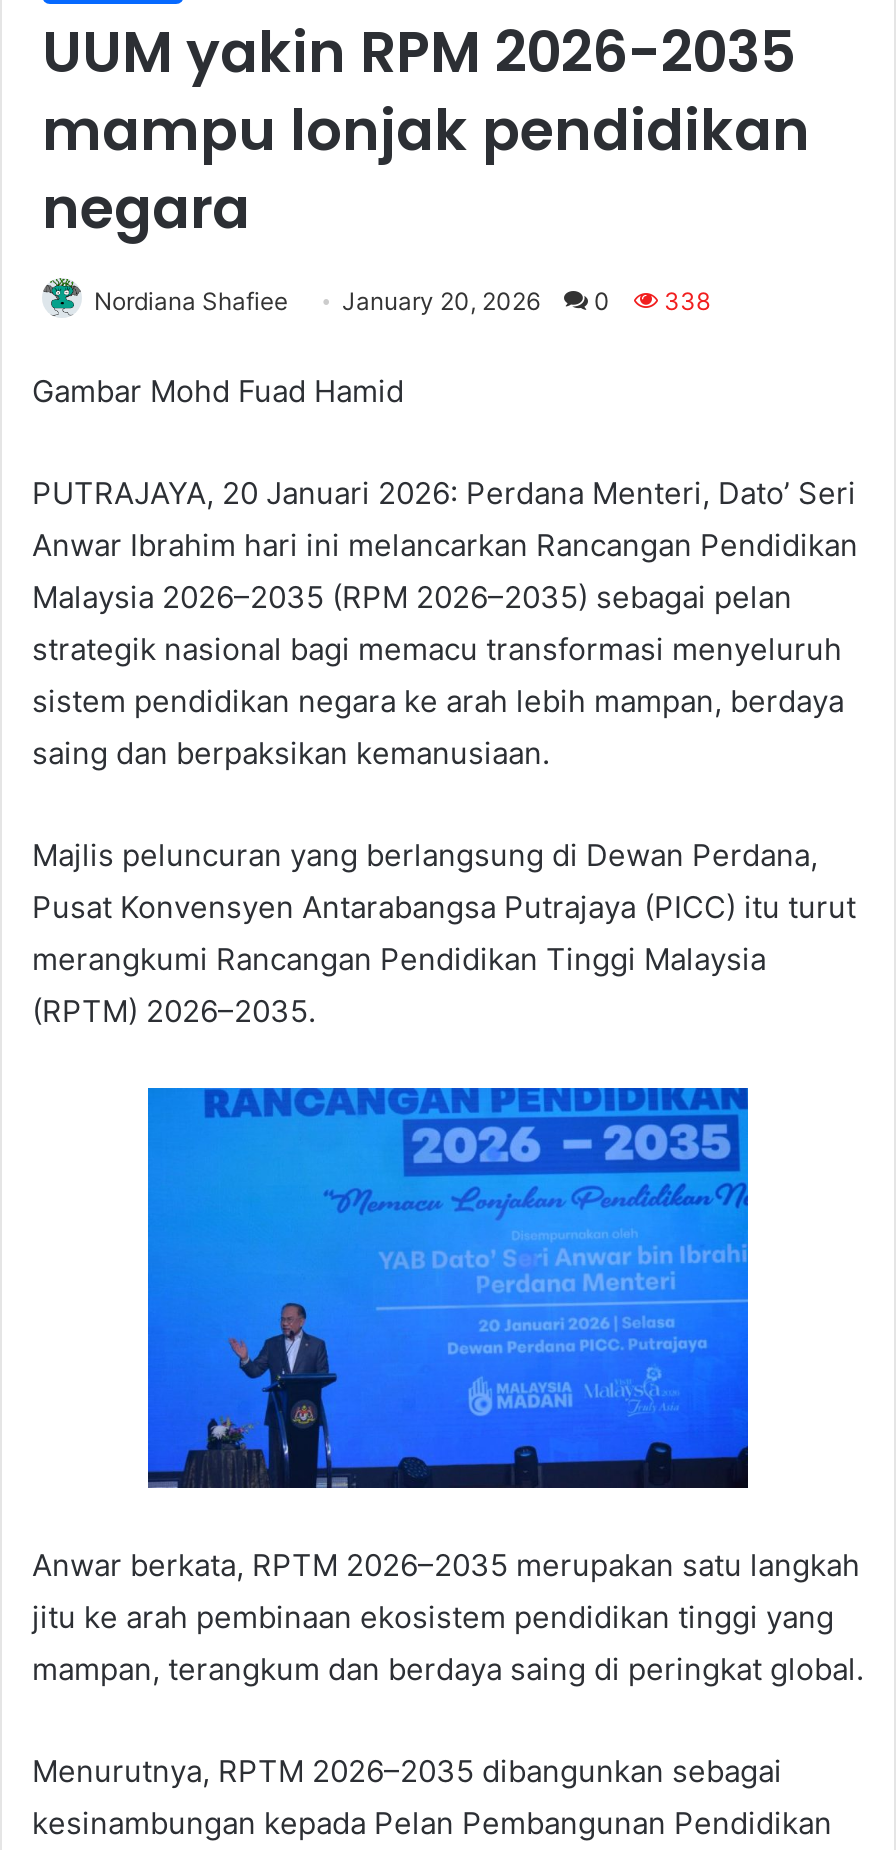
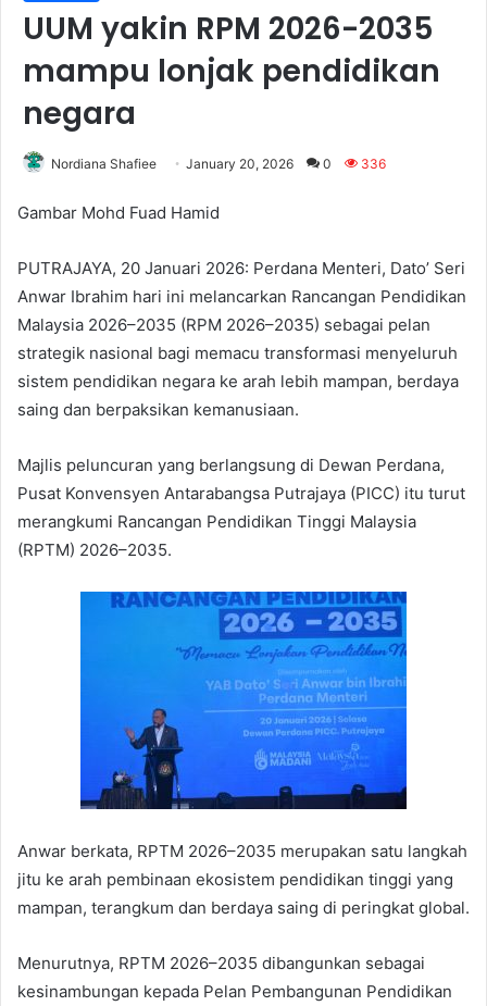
- Nordiana Shafiee January 20, 2026 0 338
+ Nordiana Shafiee January 20, 2026 0 336
